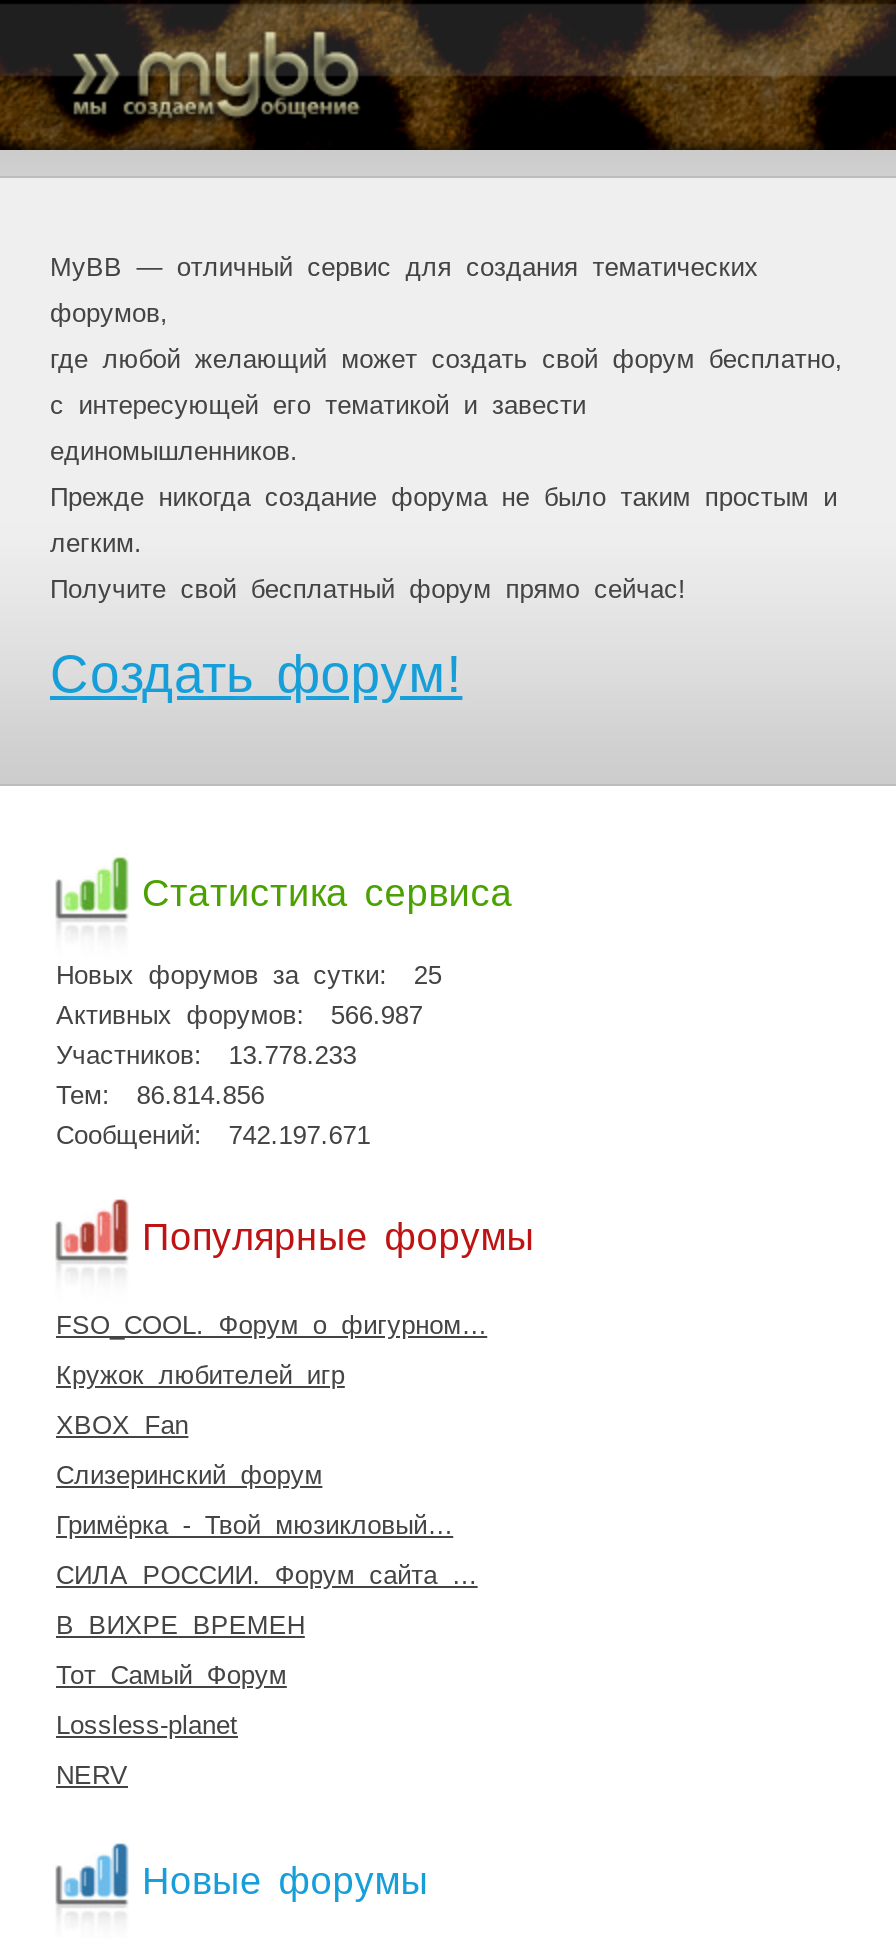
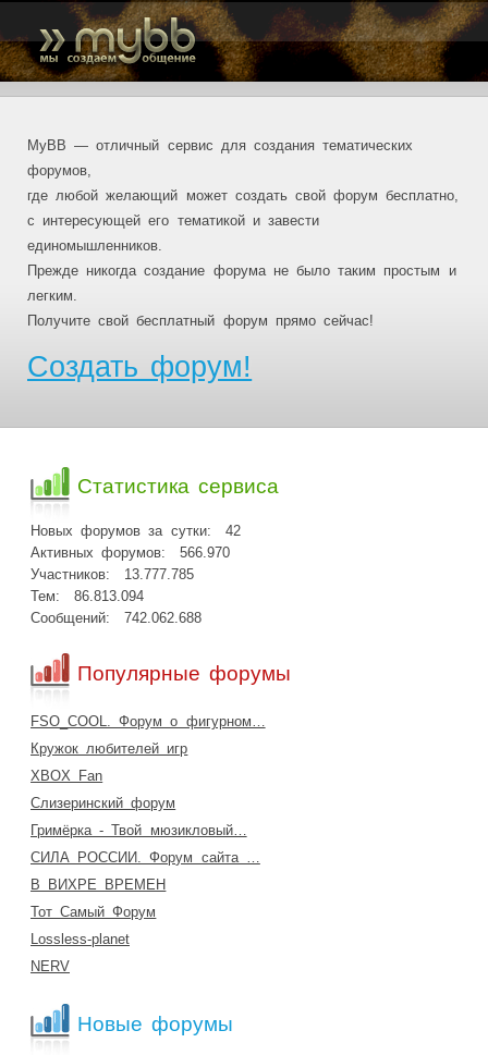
- Новых форумов за сутки: 25
+ Новых форумов за сутки: 42

- Активных форумов: 566.987
+ Активных форумов: 566.970

- Участников: 13.778.233
+ Участников: 13.777.785

- Тем: 86.814.856
+ Тем: 86.813.094

- Сообщений: 742.197.671
+ Сообщений: 742.062.688
